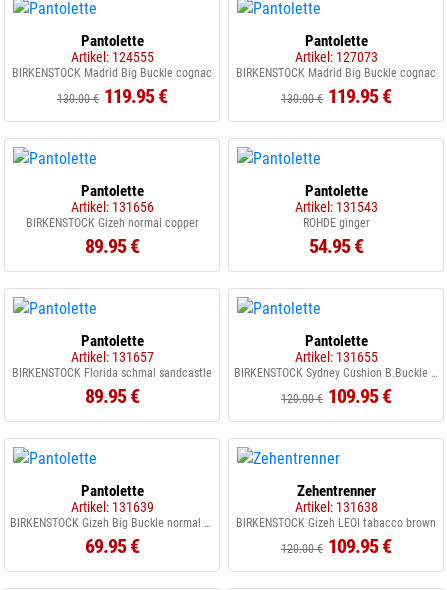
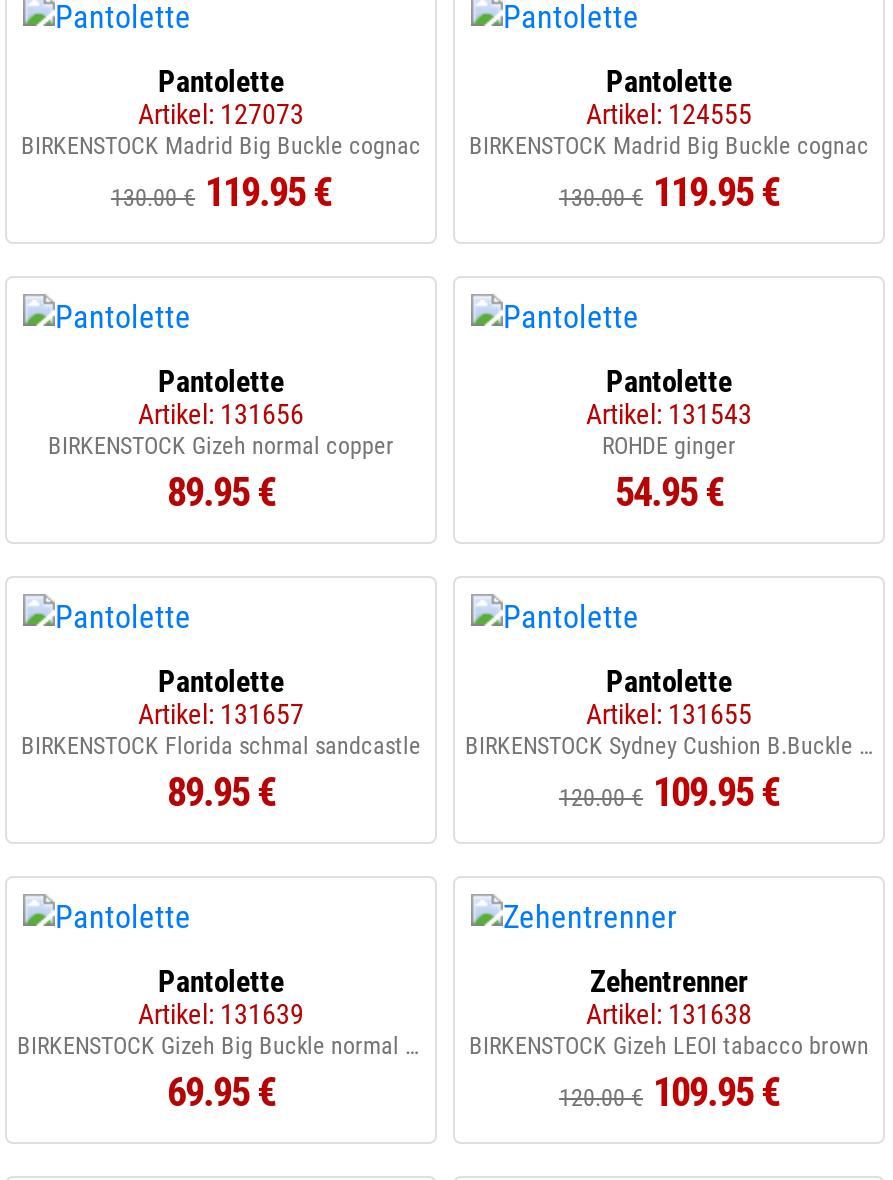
- Artikel: 124555
+ Artikel: 127073

- Artikel: 127073
+ Artikel: 124555
